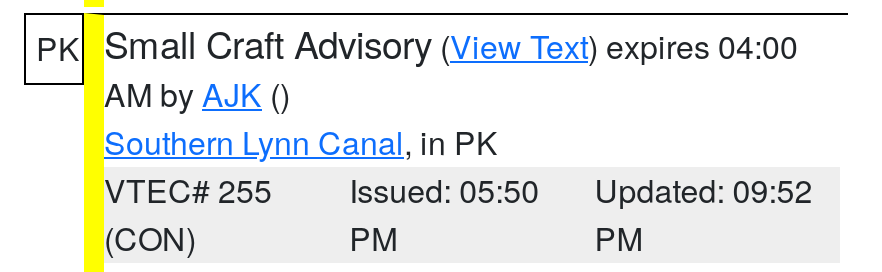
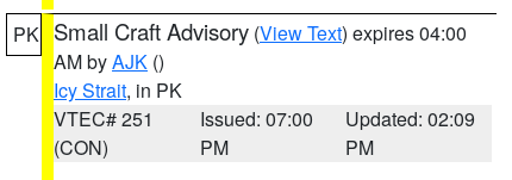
- Southern Lynn Canal, in PK
- VTEC# 255
+ Icy Strait, in PK
+ VTEC# 251

- Issued: 05:50
+ Issued: 07:00

- Updated: 09:52
+ Updated: 02:09
